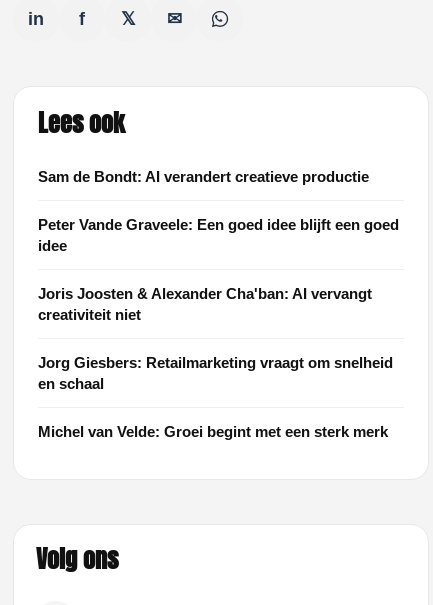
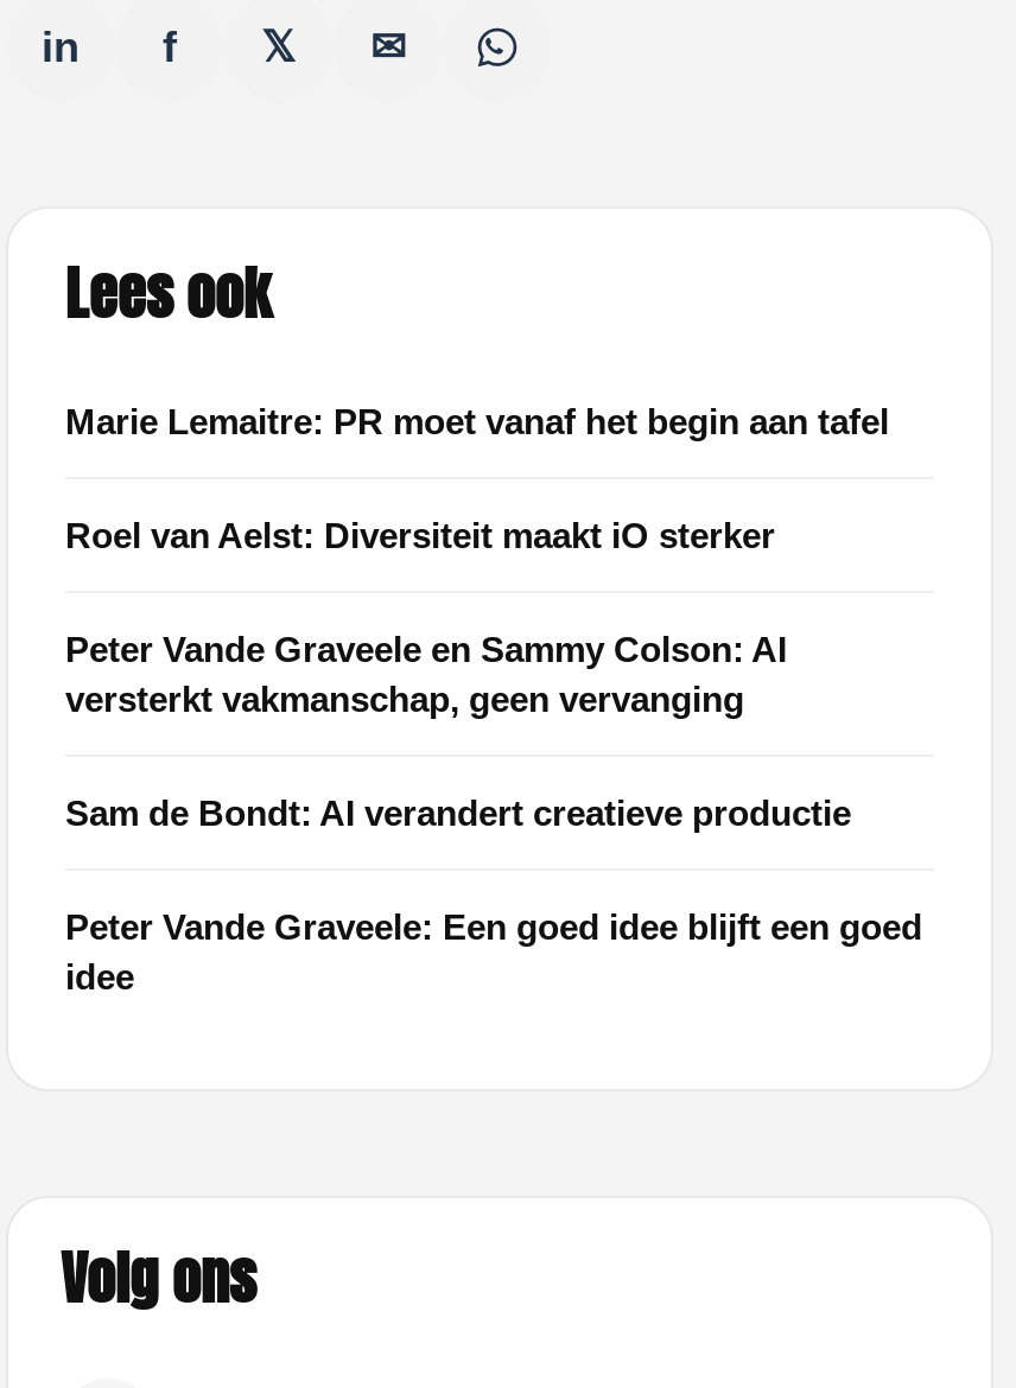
+ Marie Lemaitre: PR moet vanaf het begin aan tafel
+ Roel van Aelst: Diversiteit maakt iO sterker
+ Peter Vande Graveele en Sammy Colson: AI
+ versterkt vakmanschap, geen vervanging

moved down: Sam de Bondt: AI verandert creatieve productie | Peter Vande Graveele: Een goed idee blijft een goed | idee

- Joris Joosten & Alexander Cha'ban: AI vervangt
- creativiteit niet
- Jorg Giesbers: Retailmarketing vraagt om snelheid
- en schaal
- Michel van Velde: Groei begint met een sterk merk
